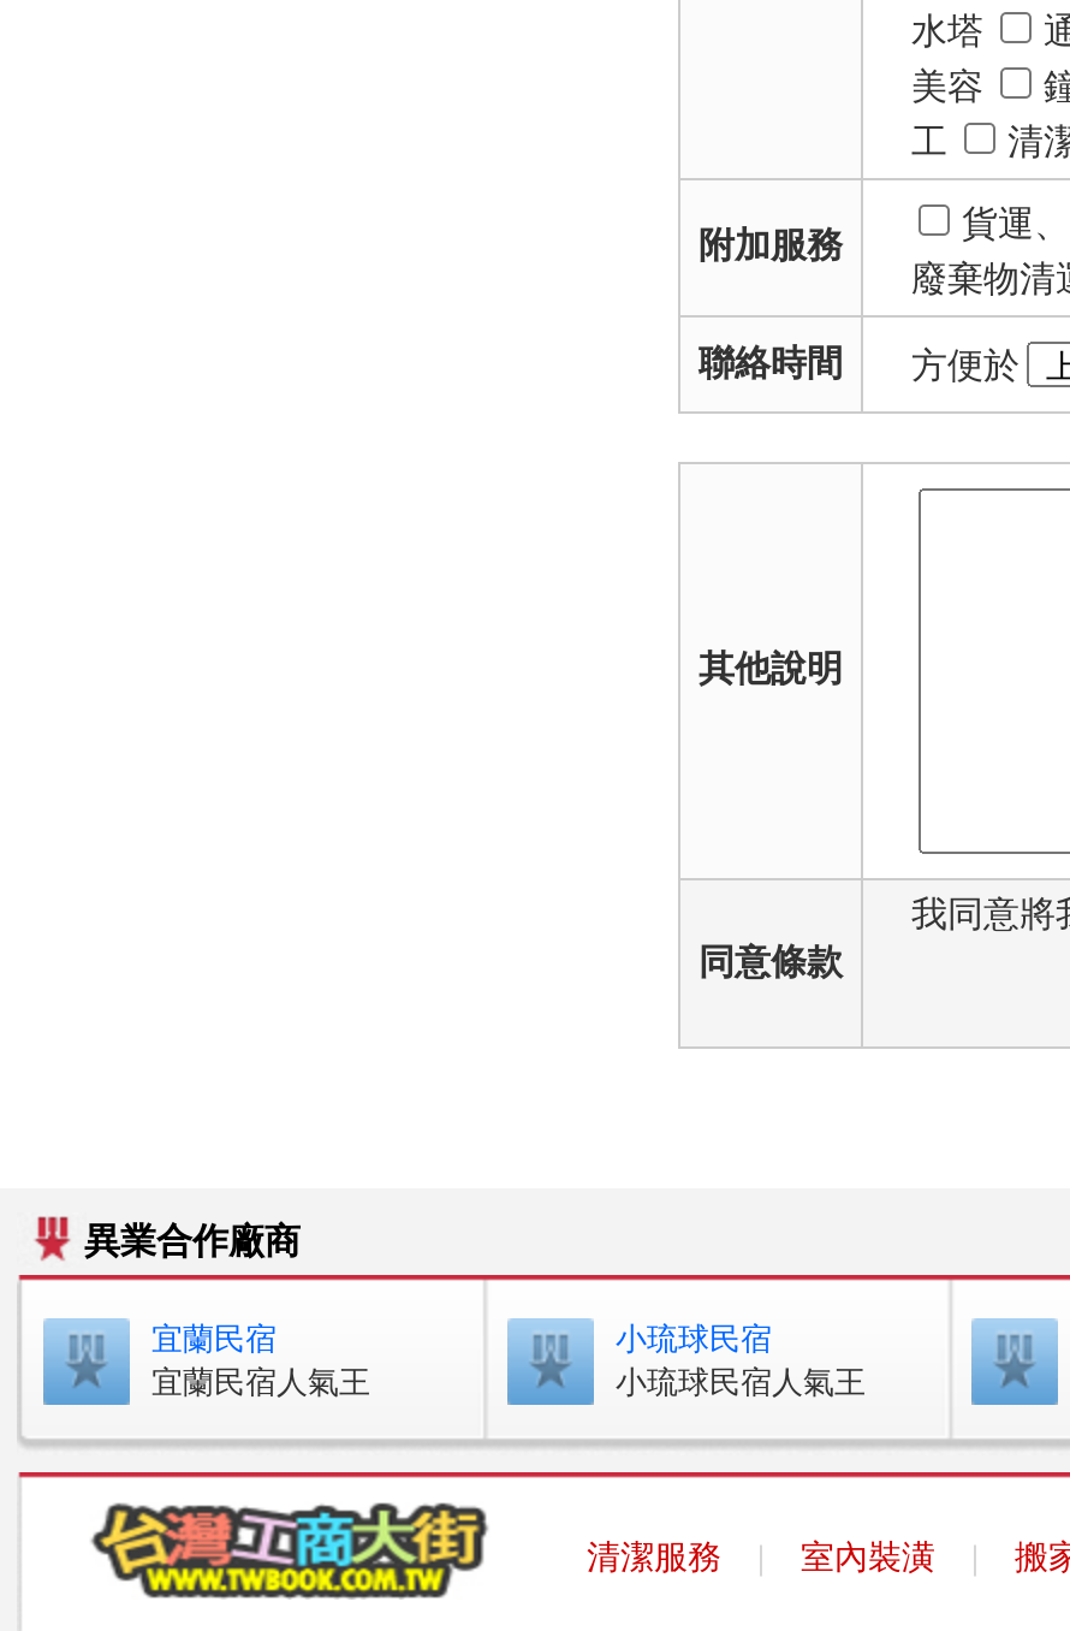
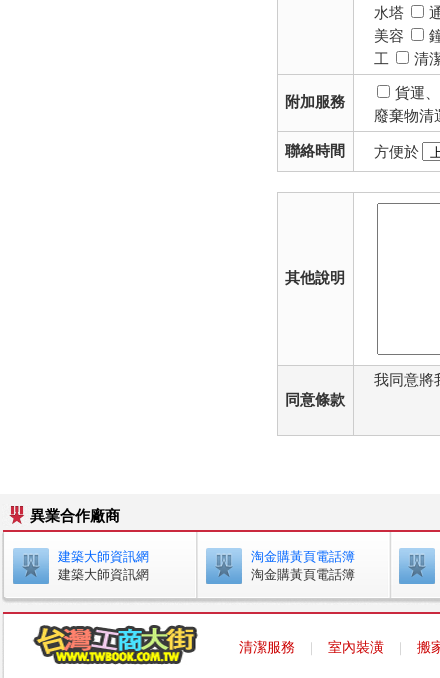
- 宜蘭民宿
- 宜蘭民宿人氣王
+ 建築大師資訊網
+ 建築大師資訊網

- 小琉球民宿
- 小琉球民宿人氣王
+ 淘金購黃頁電話簿
+ 淘金購黃頁電話簿
